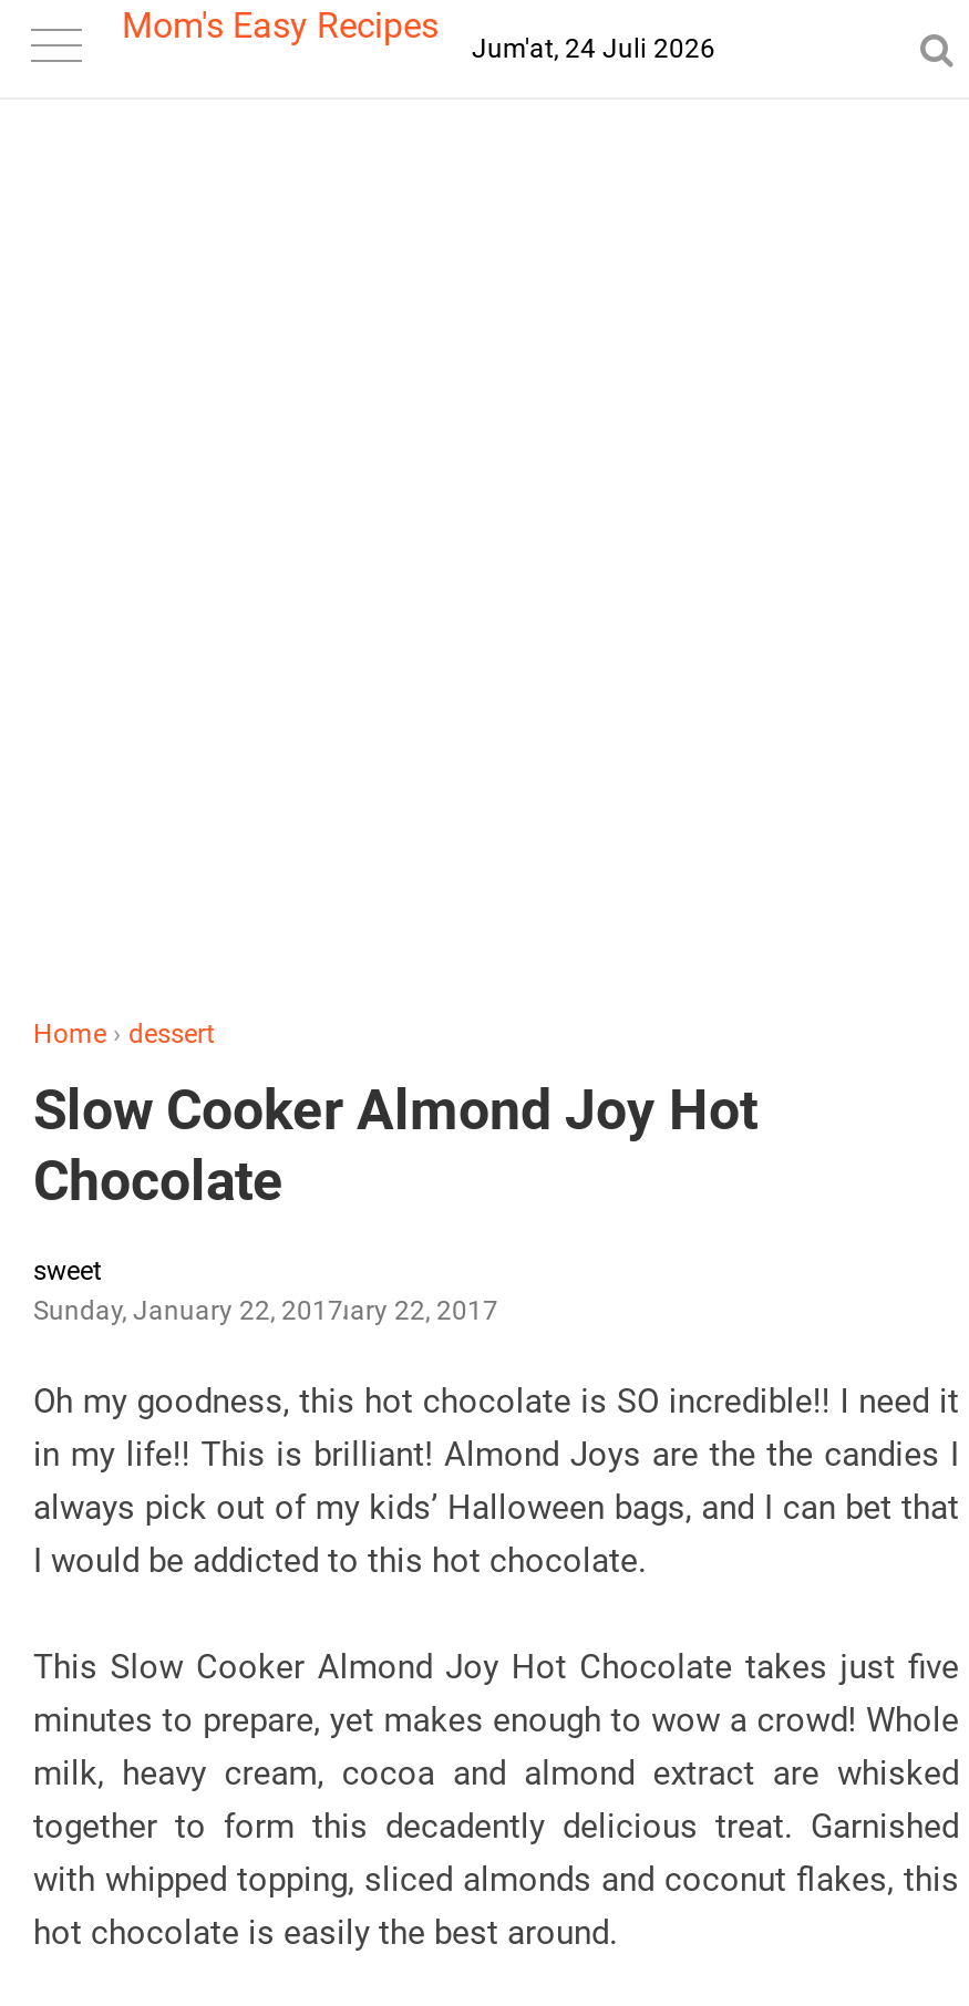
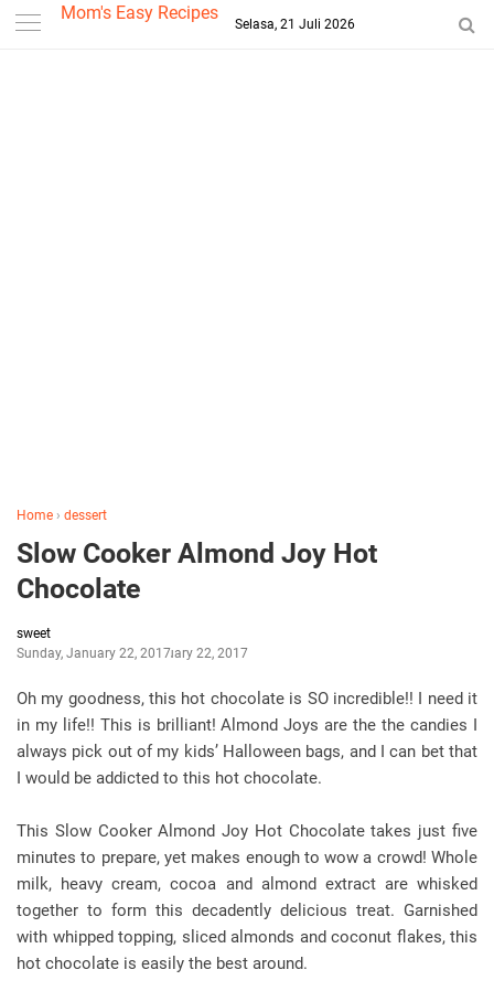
- Jum'at, 24 Juli 2026
+ Selasa, 21 Juli 2026
